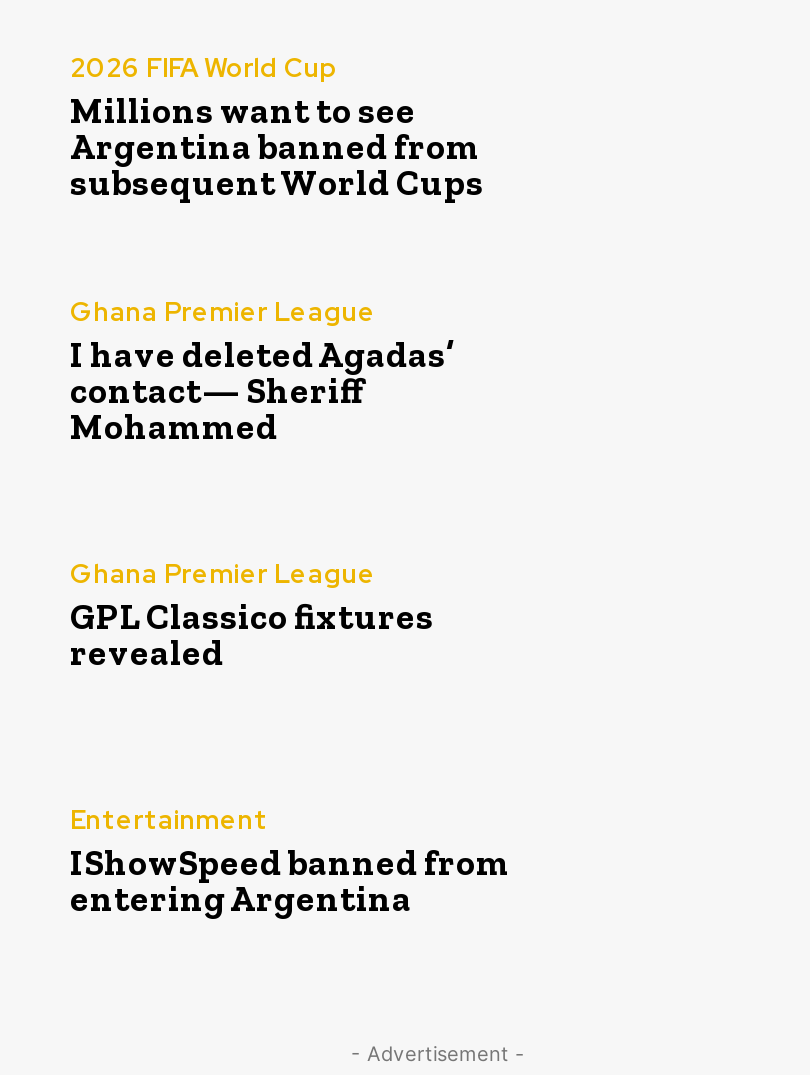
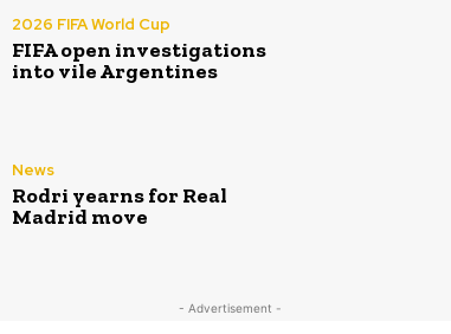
- Millions want to see
- Argentina banned from
- subsequent World Cups
- Ghana Premier League
- I have deleted Agadas’
- contact— Sheriff
- Mohammed
- Ghana Premier League
- GPL Classico fixtures
- revealed
+ FIFA open investigations
+ into vile Argentines

- Entertainment
- IShowSpeed banned from
- entering Argentina
+ News
+ Rodri yearns for Real
+ Madrid move
